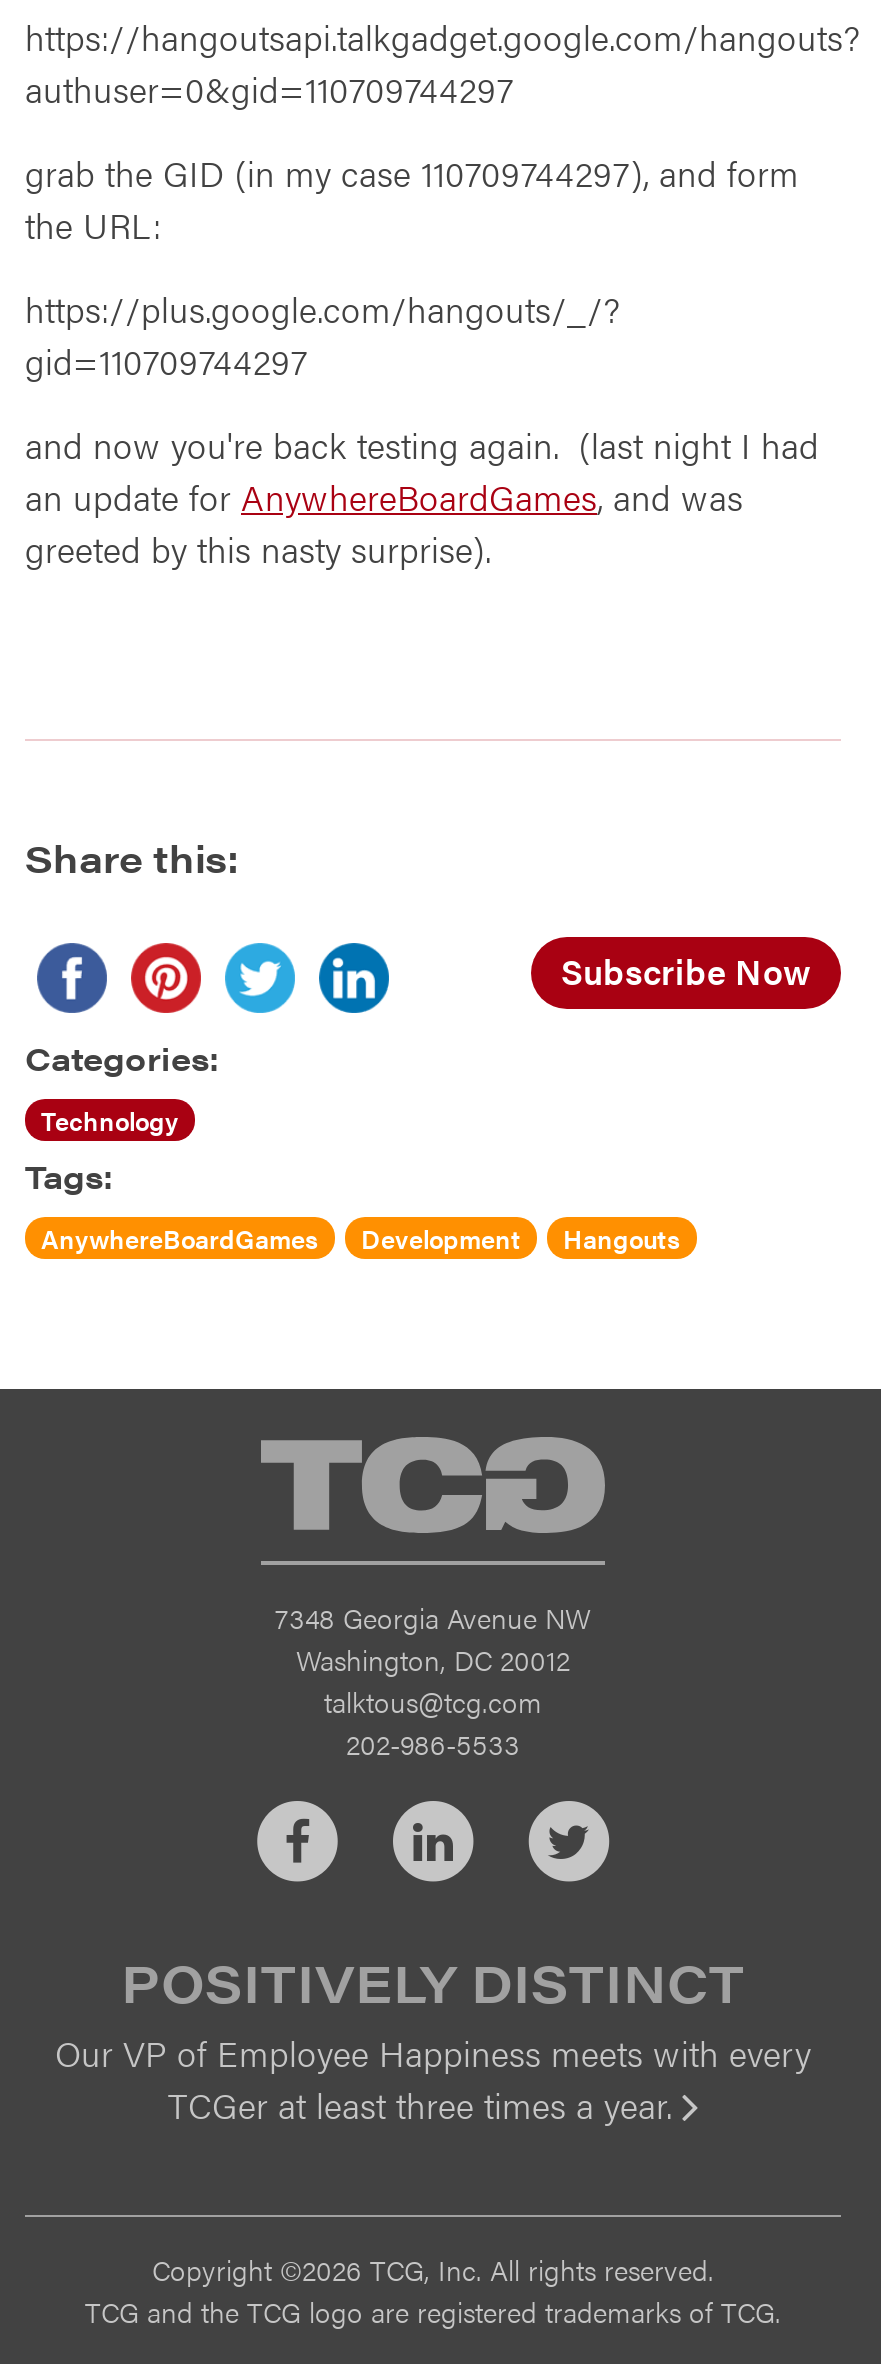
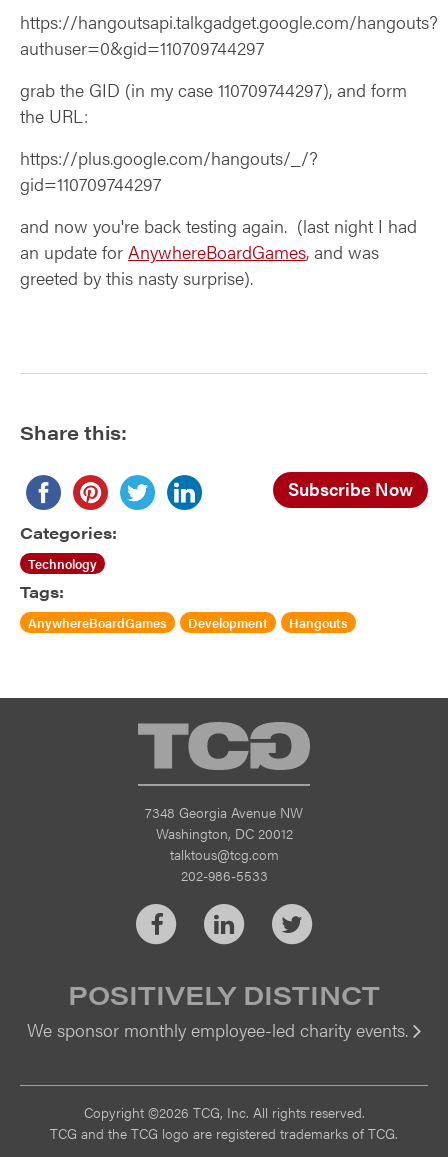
- Our VP of Employee Happiness meets with every
- TCGer at least three times a year.
+ We sponsor monthly employee-led charity events.
